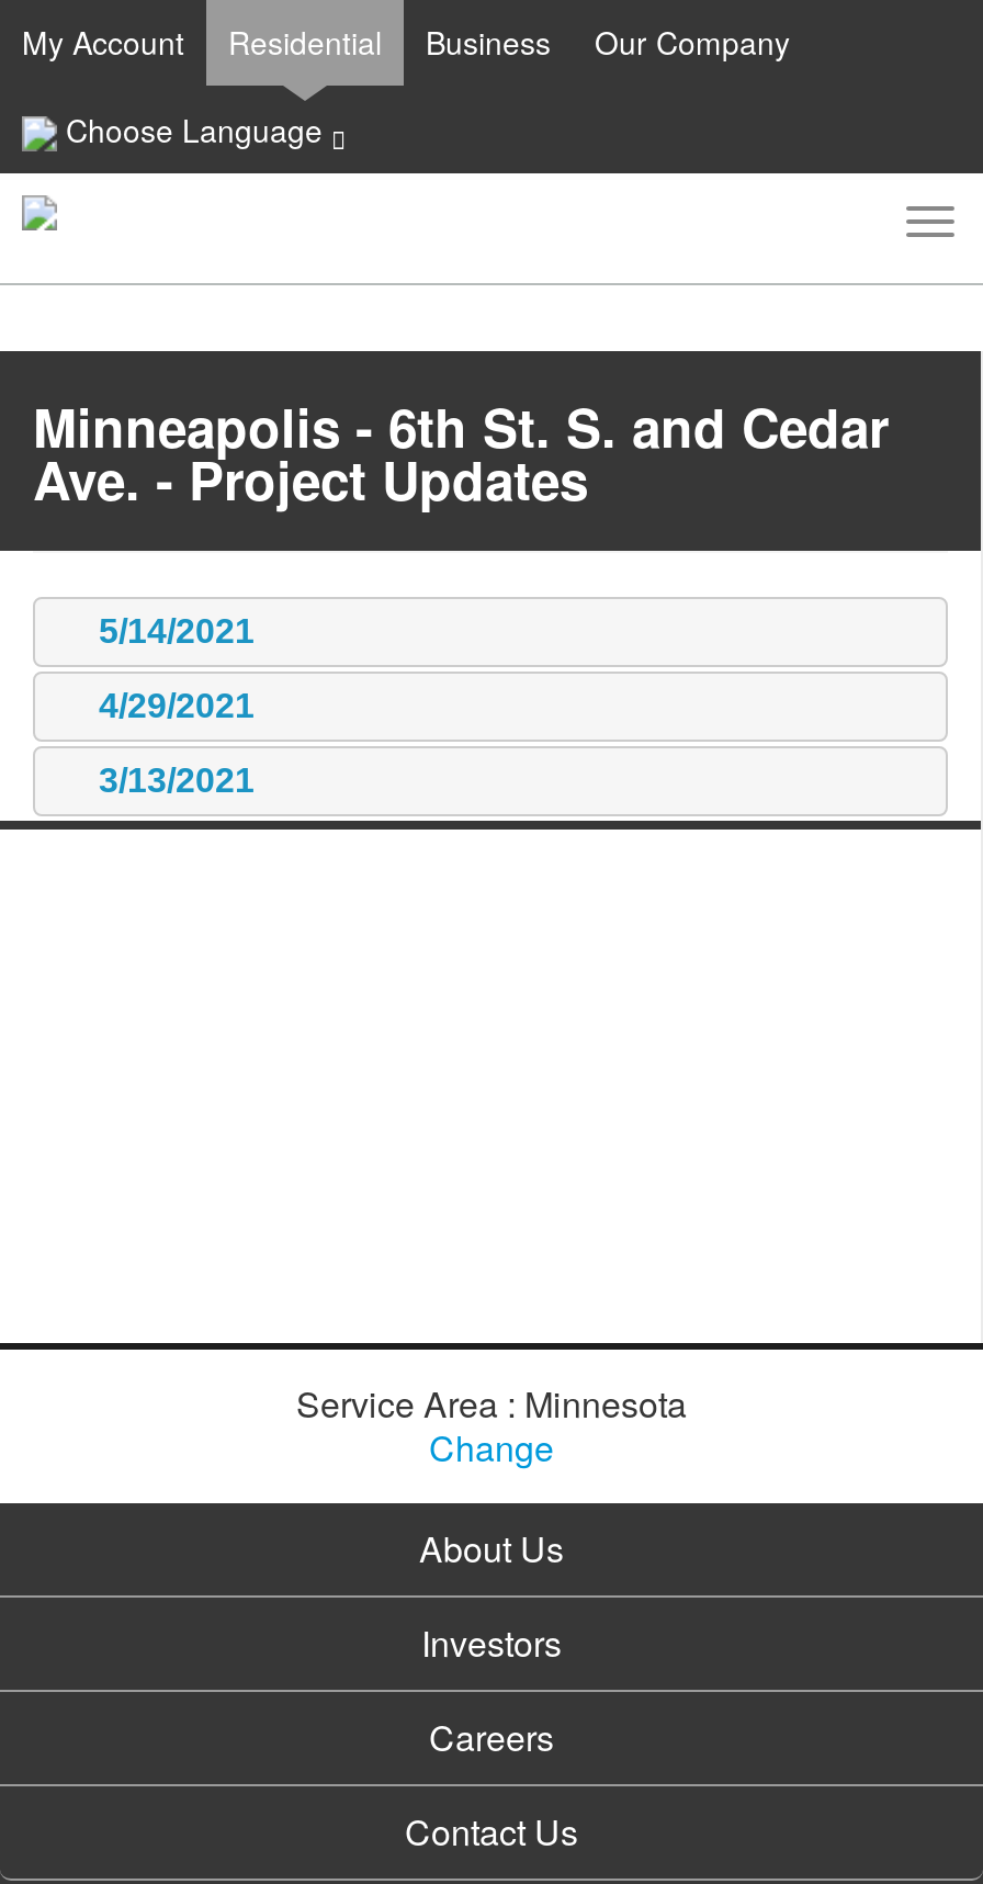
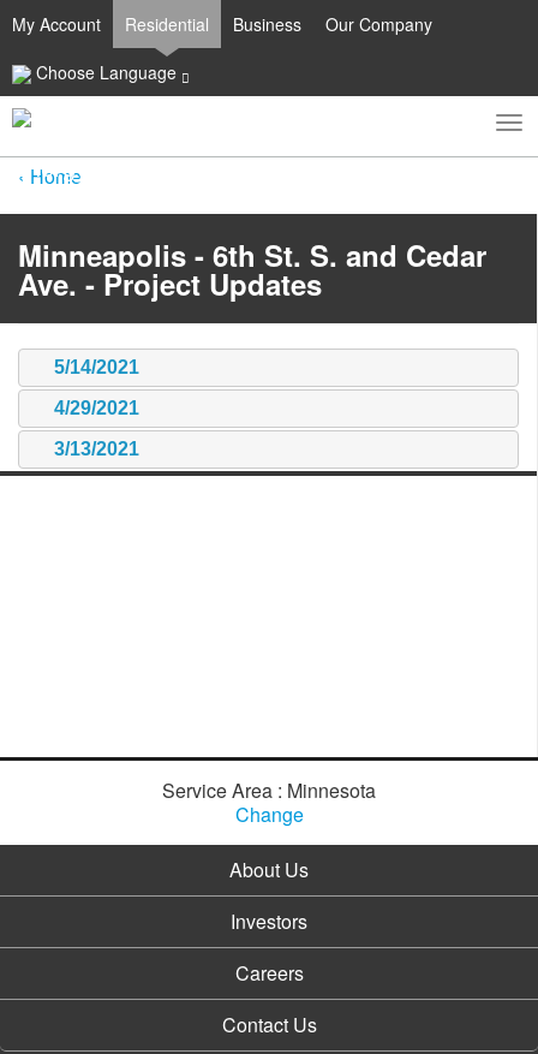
+ Home
